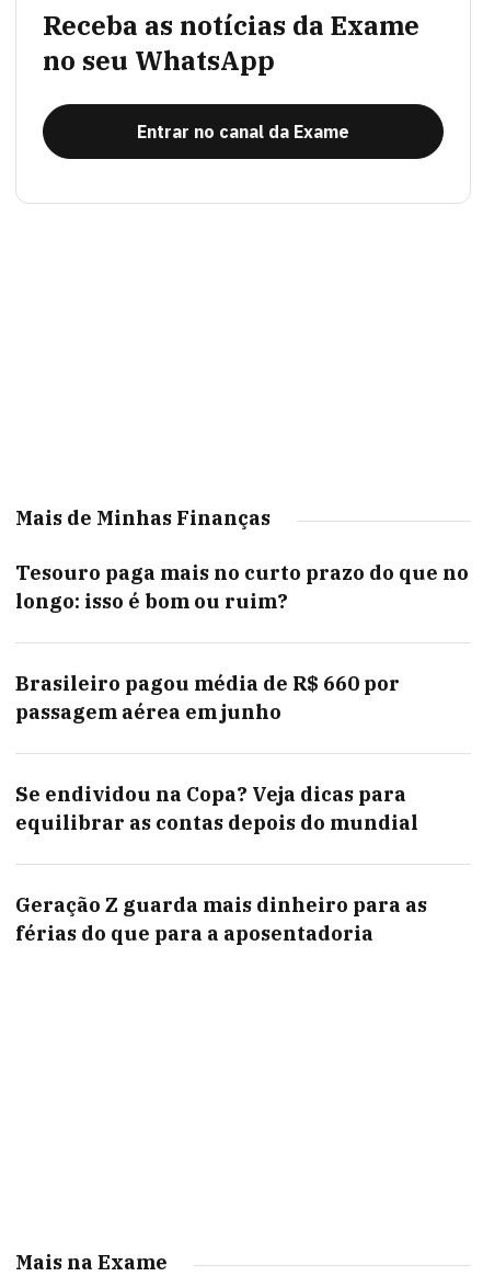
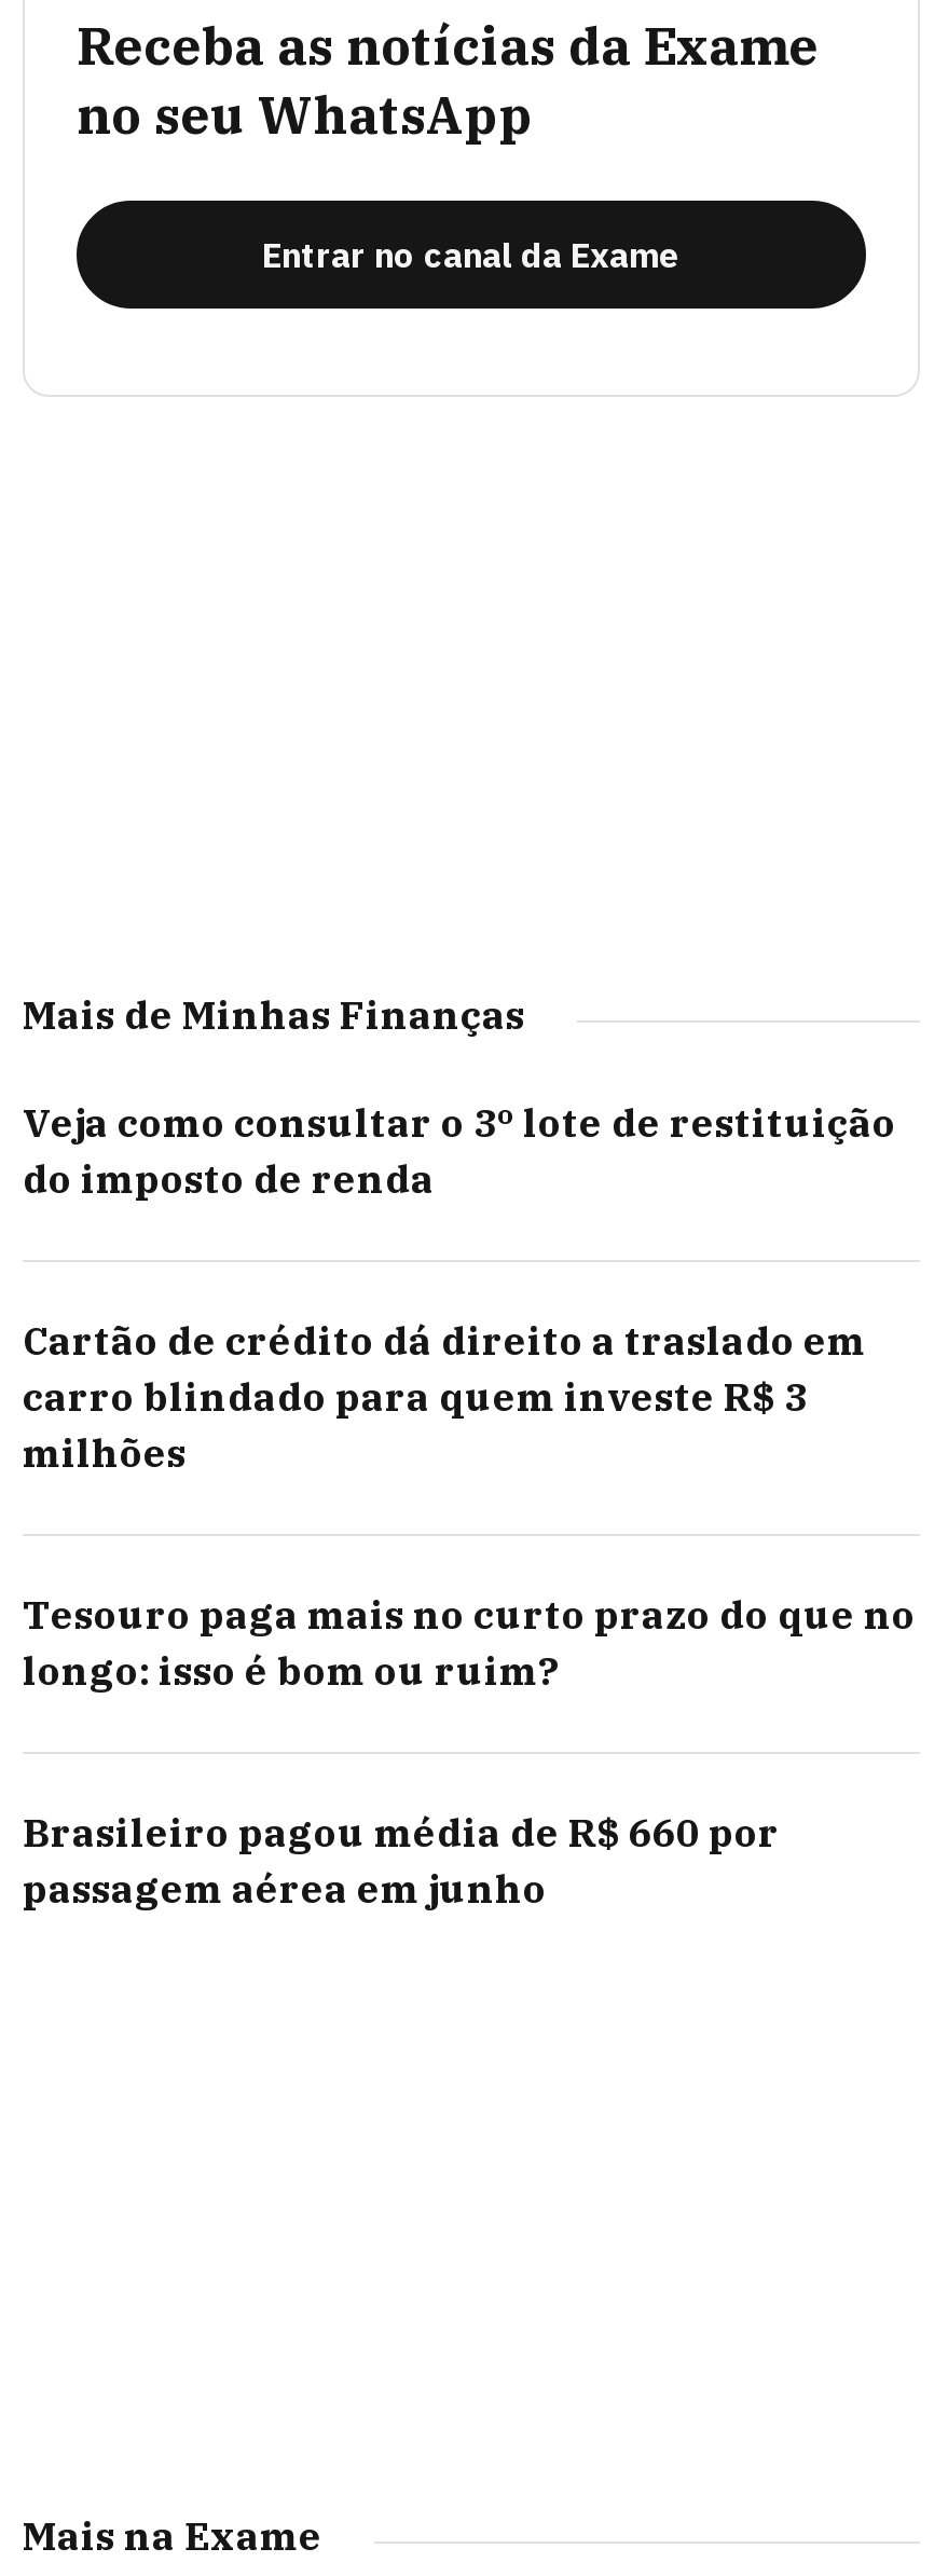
+ Veja como consultar o 3º lote de restituição
+ do imposto de renda
+ Cartão de crédito dá direito a traslado em
+ carro blindado para quem investe R$ 3
+ milhões

moved down: Tesouro paga mais no curto prazo do que no | longo: isso é bom ou ruim? | Brasileiro pagou média de R$ 660 por | passagem aérea em junho

- Se endividou na Copa? Veja dicas para
- equilibrar as contas depois do mundial
- Geração Z guarda mais dinheiro para as
- férias do que para a aposentadoria
